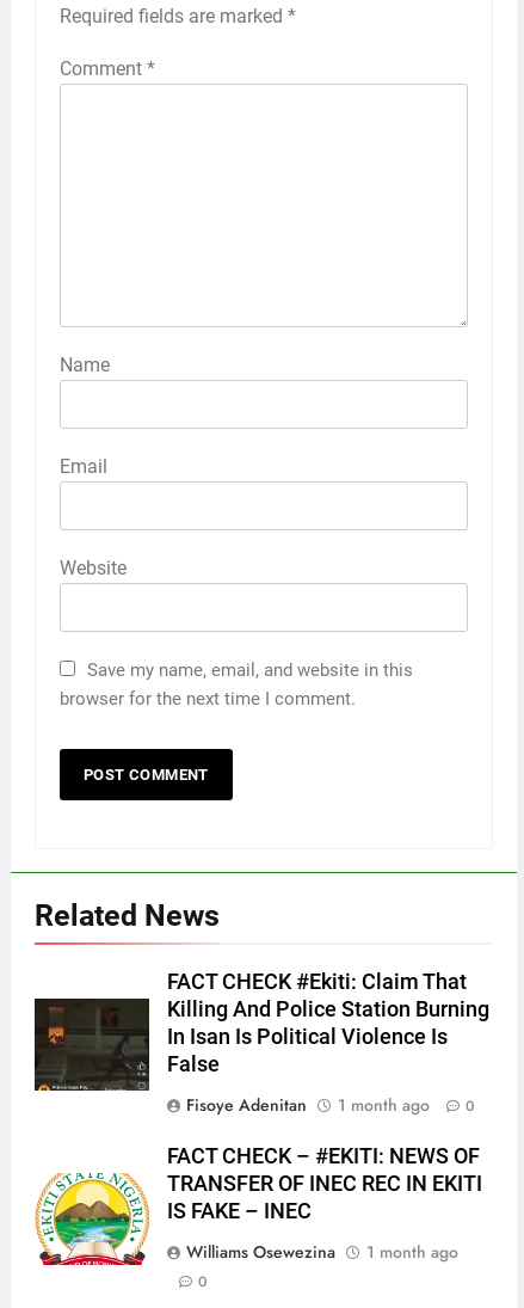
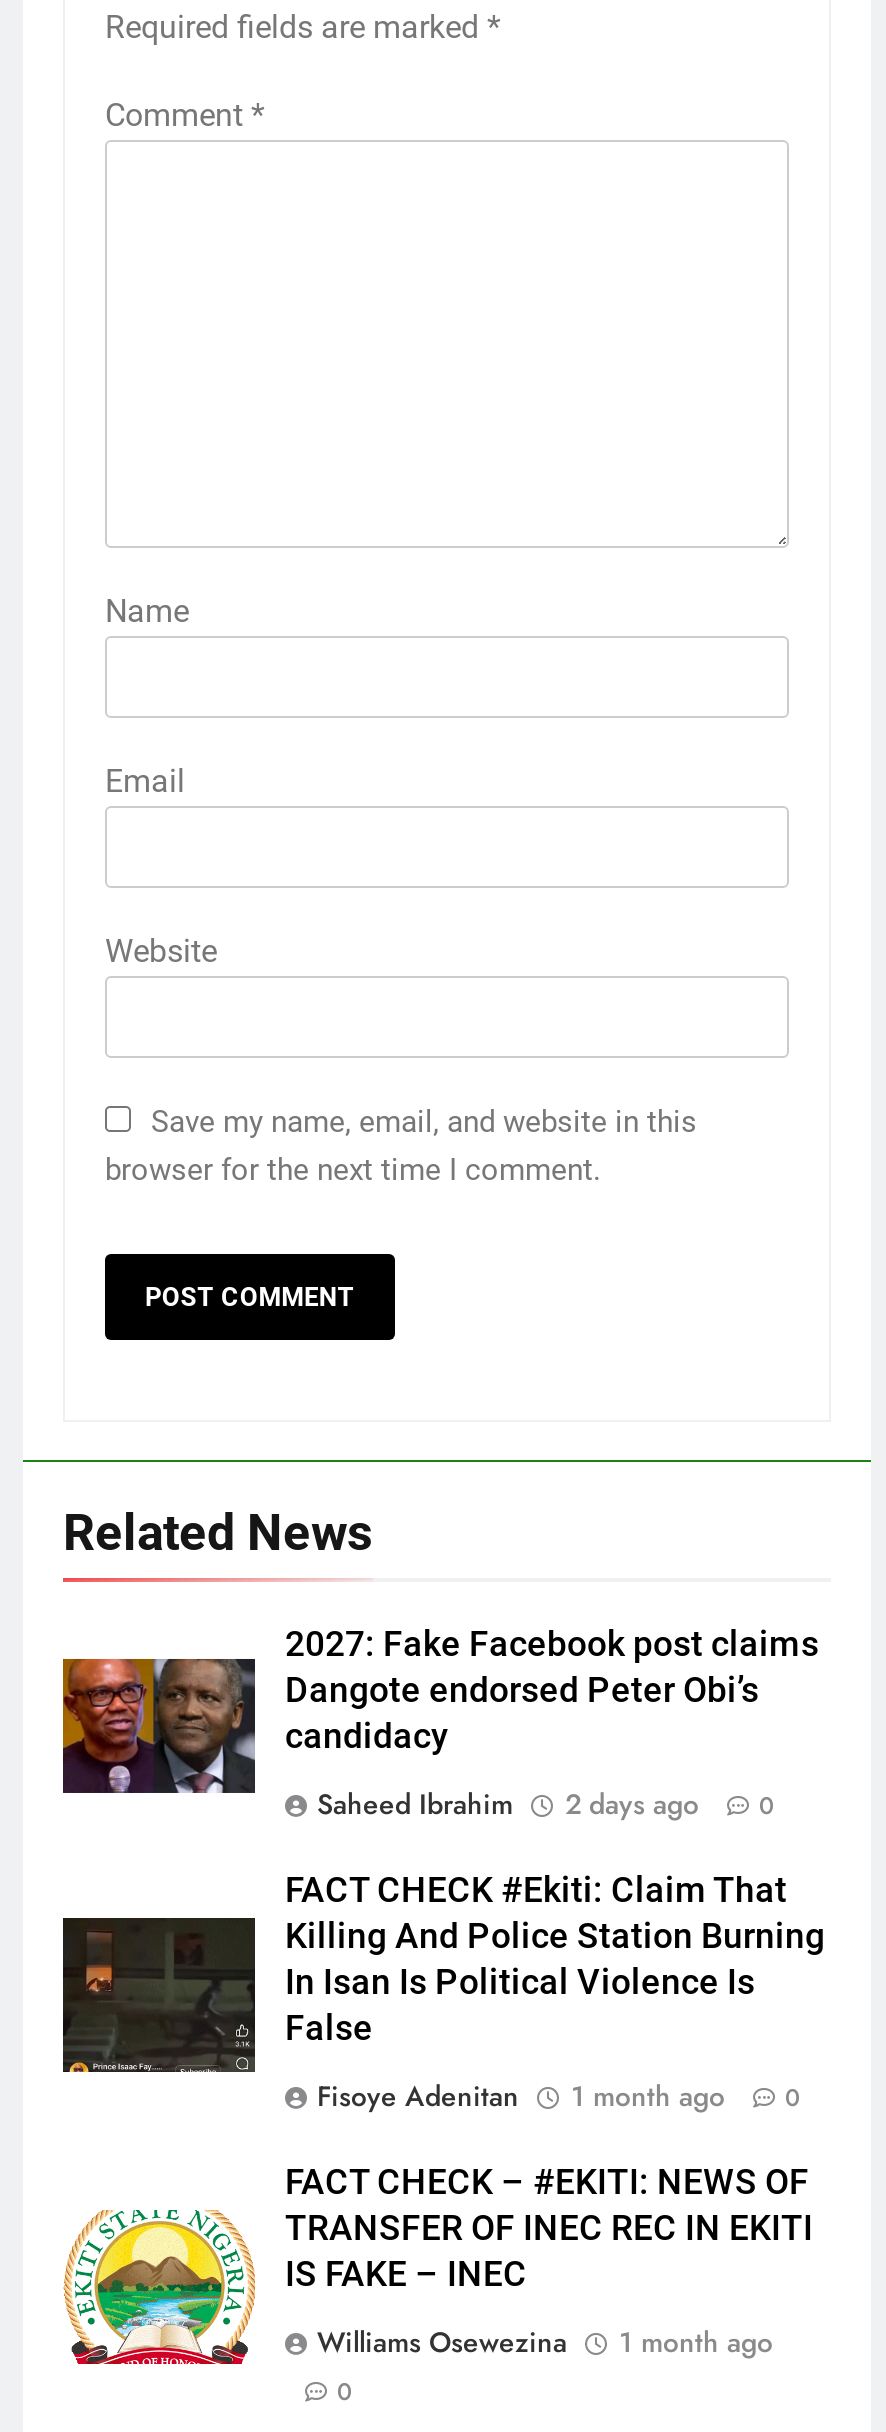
+ [image]
+ 2027: Fake Facebook post claims
+ Dangote endorsed Peter Obi’s
+ candidacy
+ Saheed Ibrahim
+ 2 days ago
+ 0
